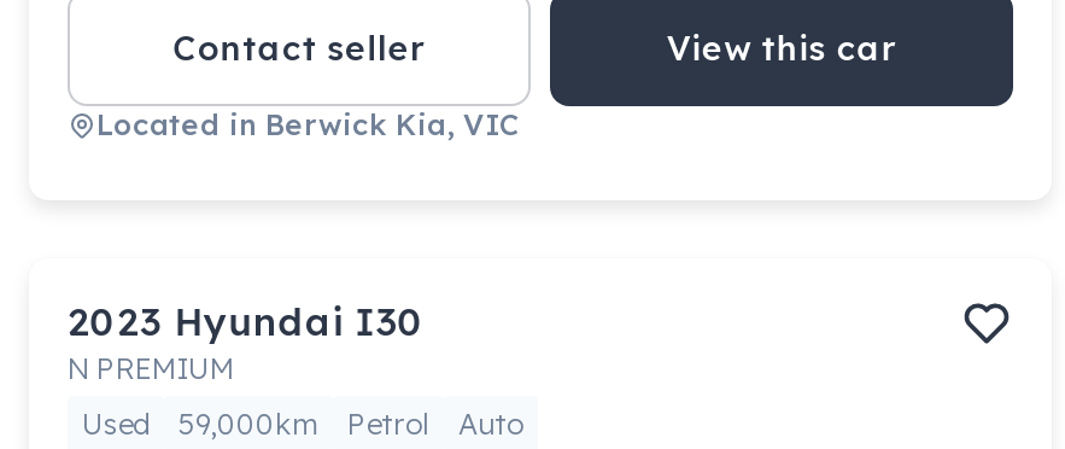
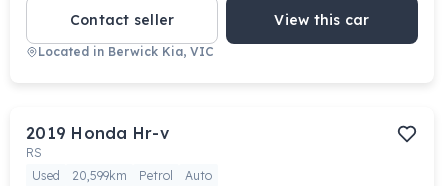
- 2023 Hyundai I30
- N PREMIUM
+ 2019 Honda Hr-v
+ RS

- Used 59,000km Petrol Auto
+ Used 20,599km Petrol Auto
